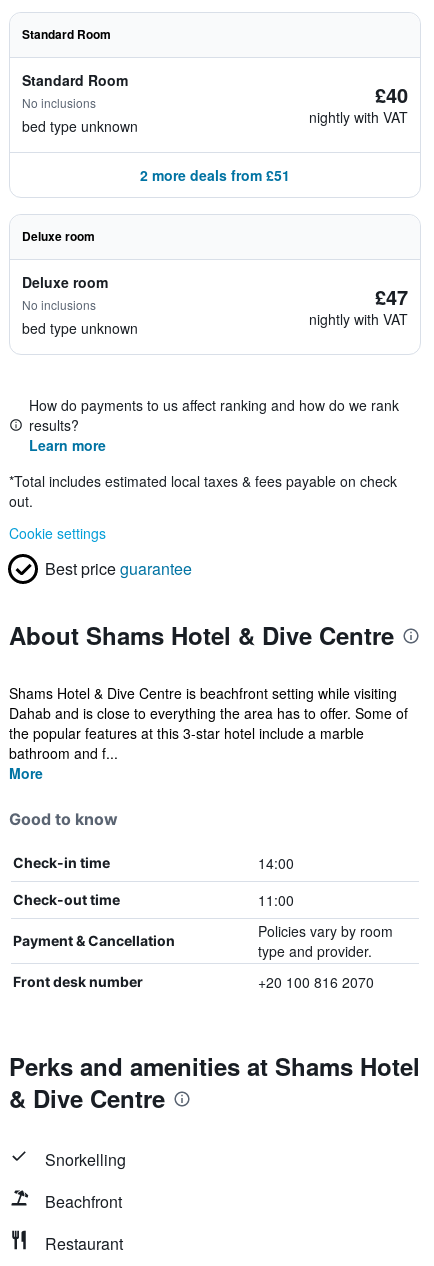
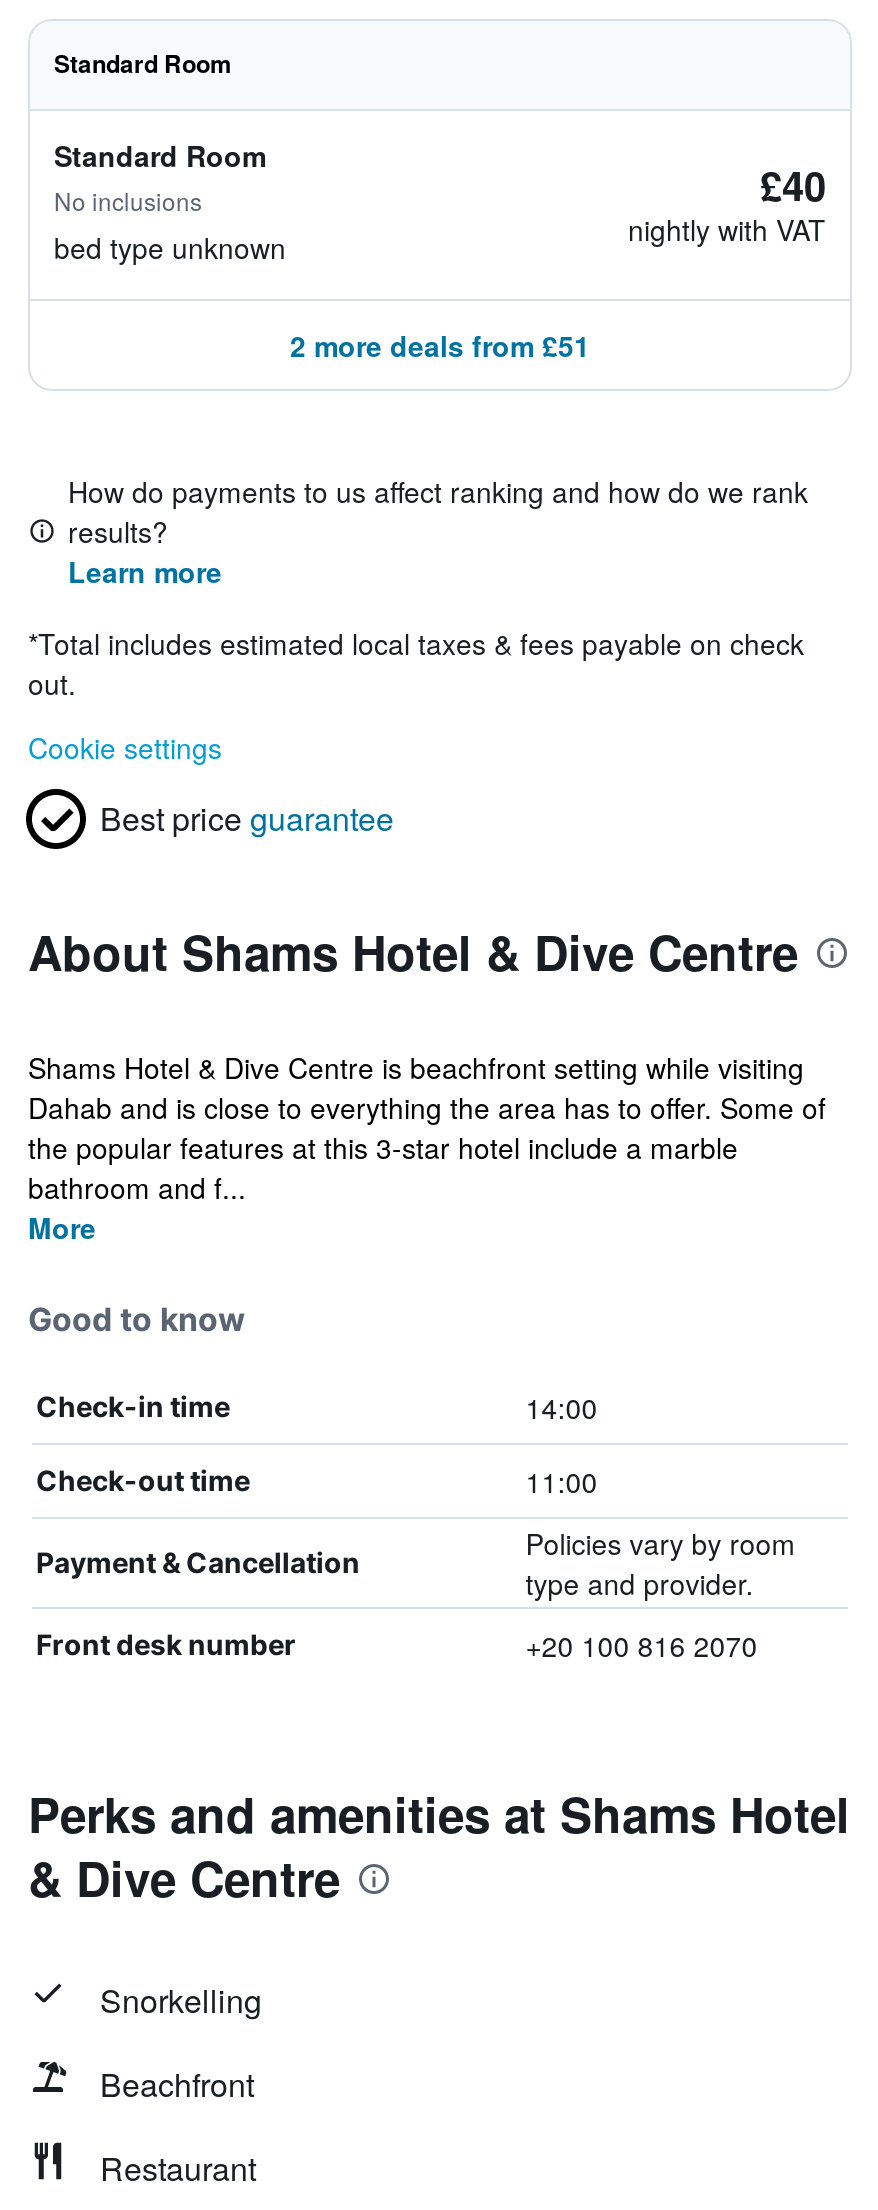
- Deluxe room
- Deluxe room
- No inclusions
- bed type unknown

- £47
- nightly with VAT
